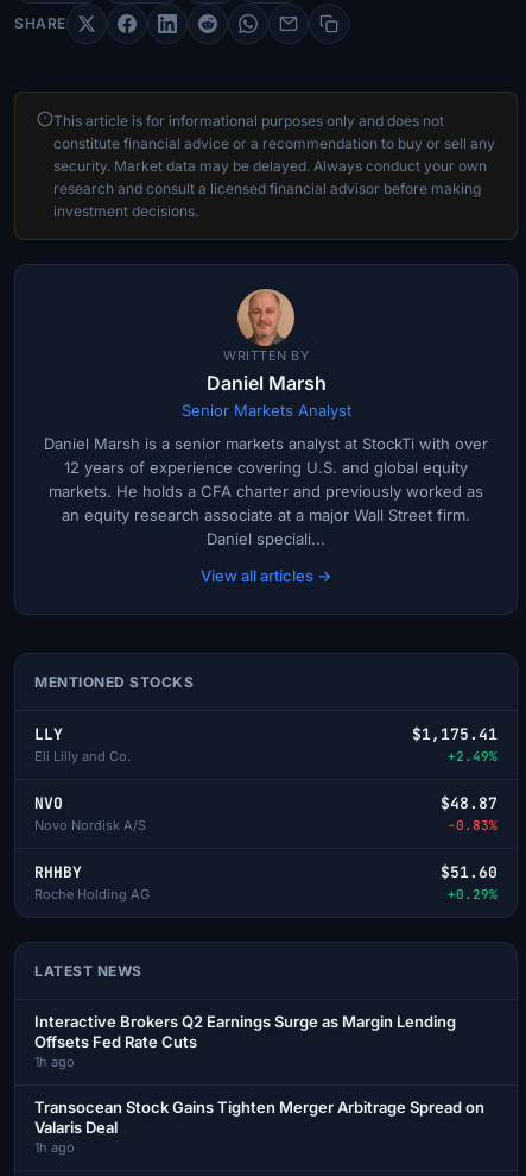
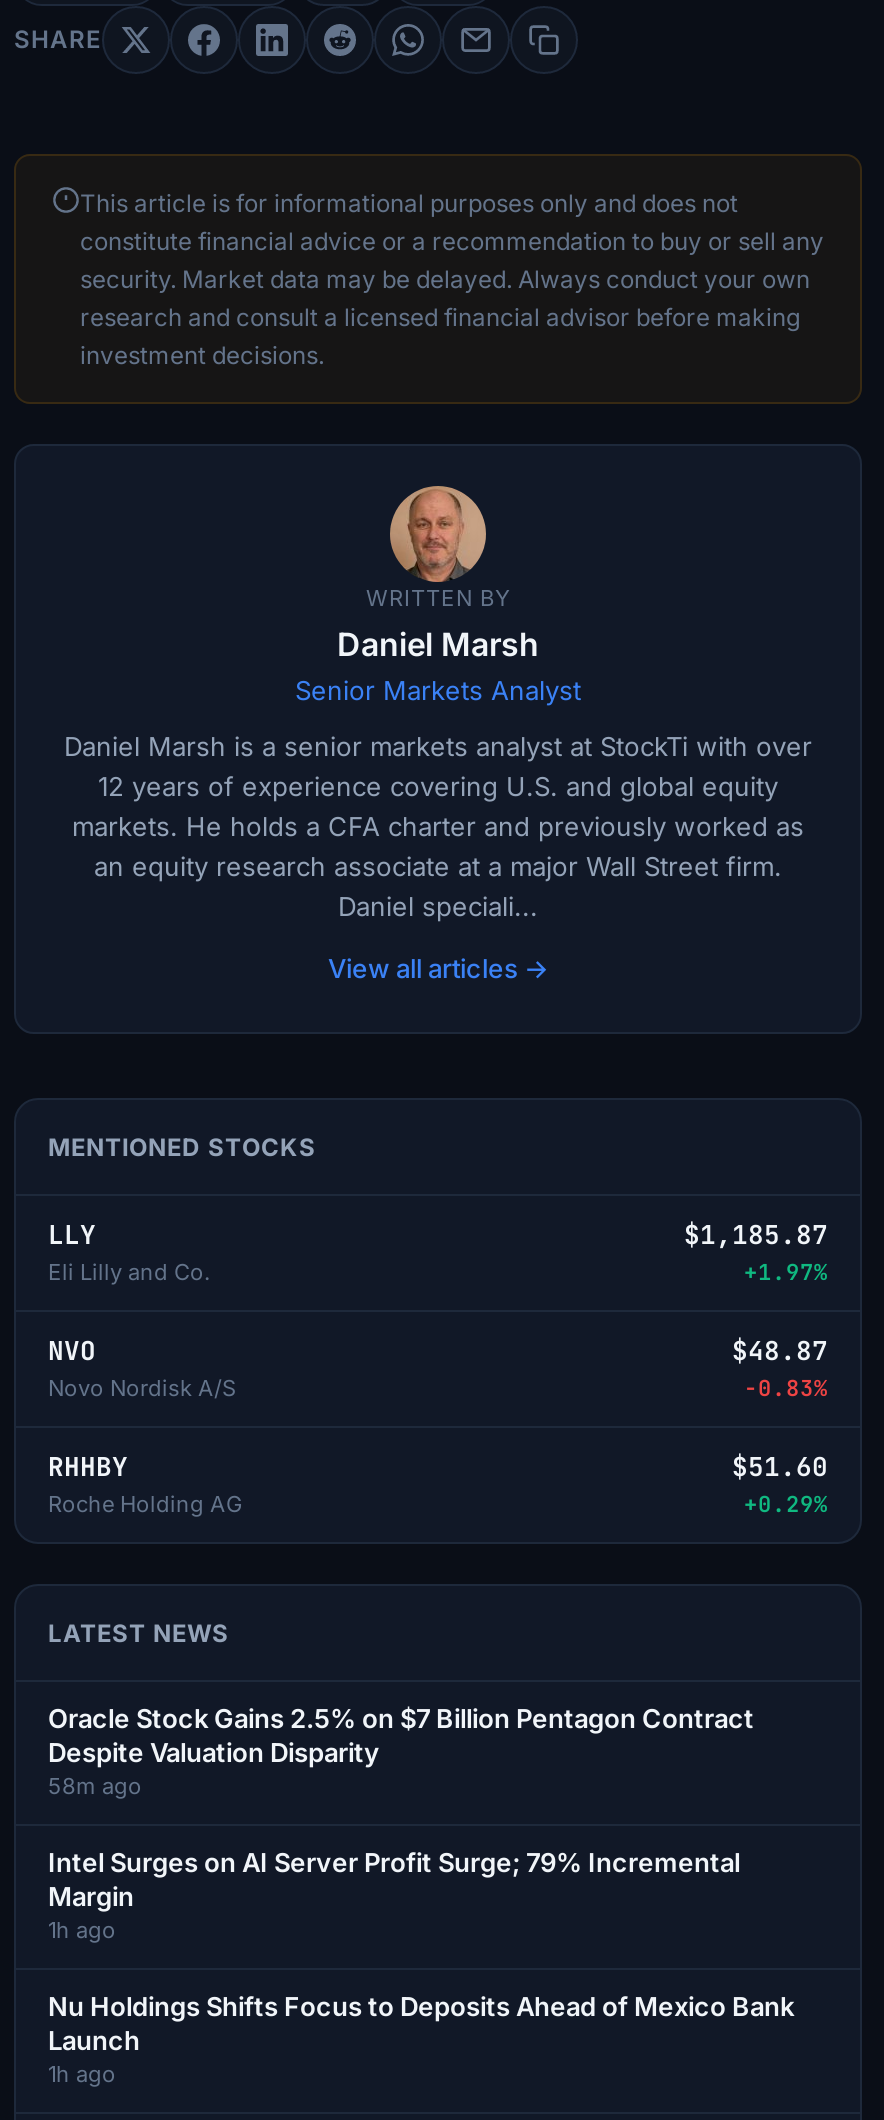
- $1,175.41
+ $1,185.87

- +2.49%
+ +1.97%

- Interactive Brokers Q2 Earnings Surge as Margin Lending
- Offsets Fed Rate Cuts
+ Oracle Stock Gains 2.5% on $7 Billion Pentagon Contract
+ Despite Valuation Disparity
+ 58m ago
+ Intel Surges on AI Server Profit Surge; 79% Incremental
+ Margin

- Transocean Stock Gains Tighten Merger Arbitrage Spread on
- Valaris Deal
+ Nu Holdings Shifts Focus to Deposits Ahead of Mexico Bank
+ Launch
